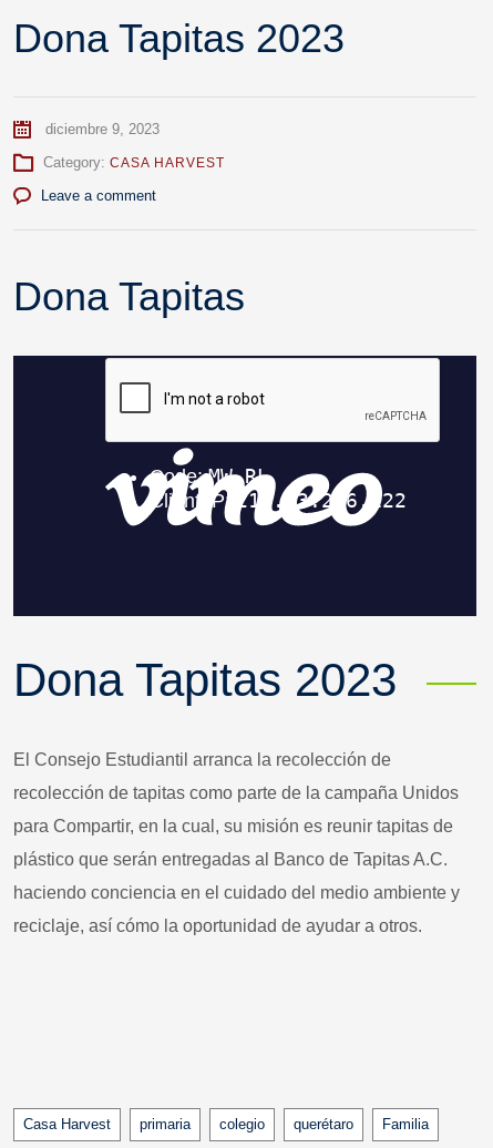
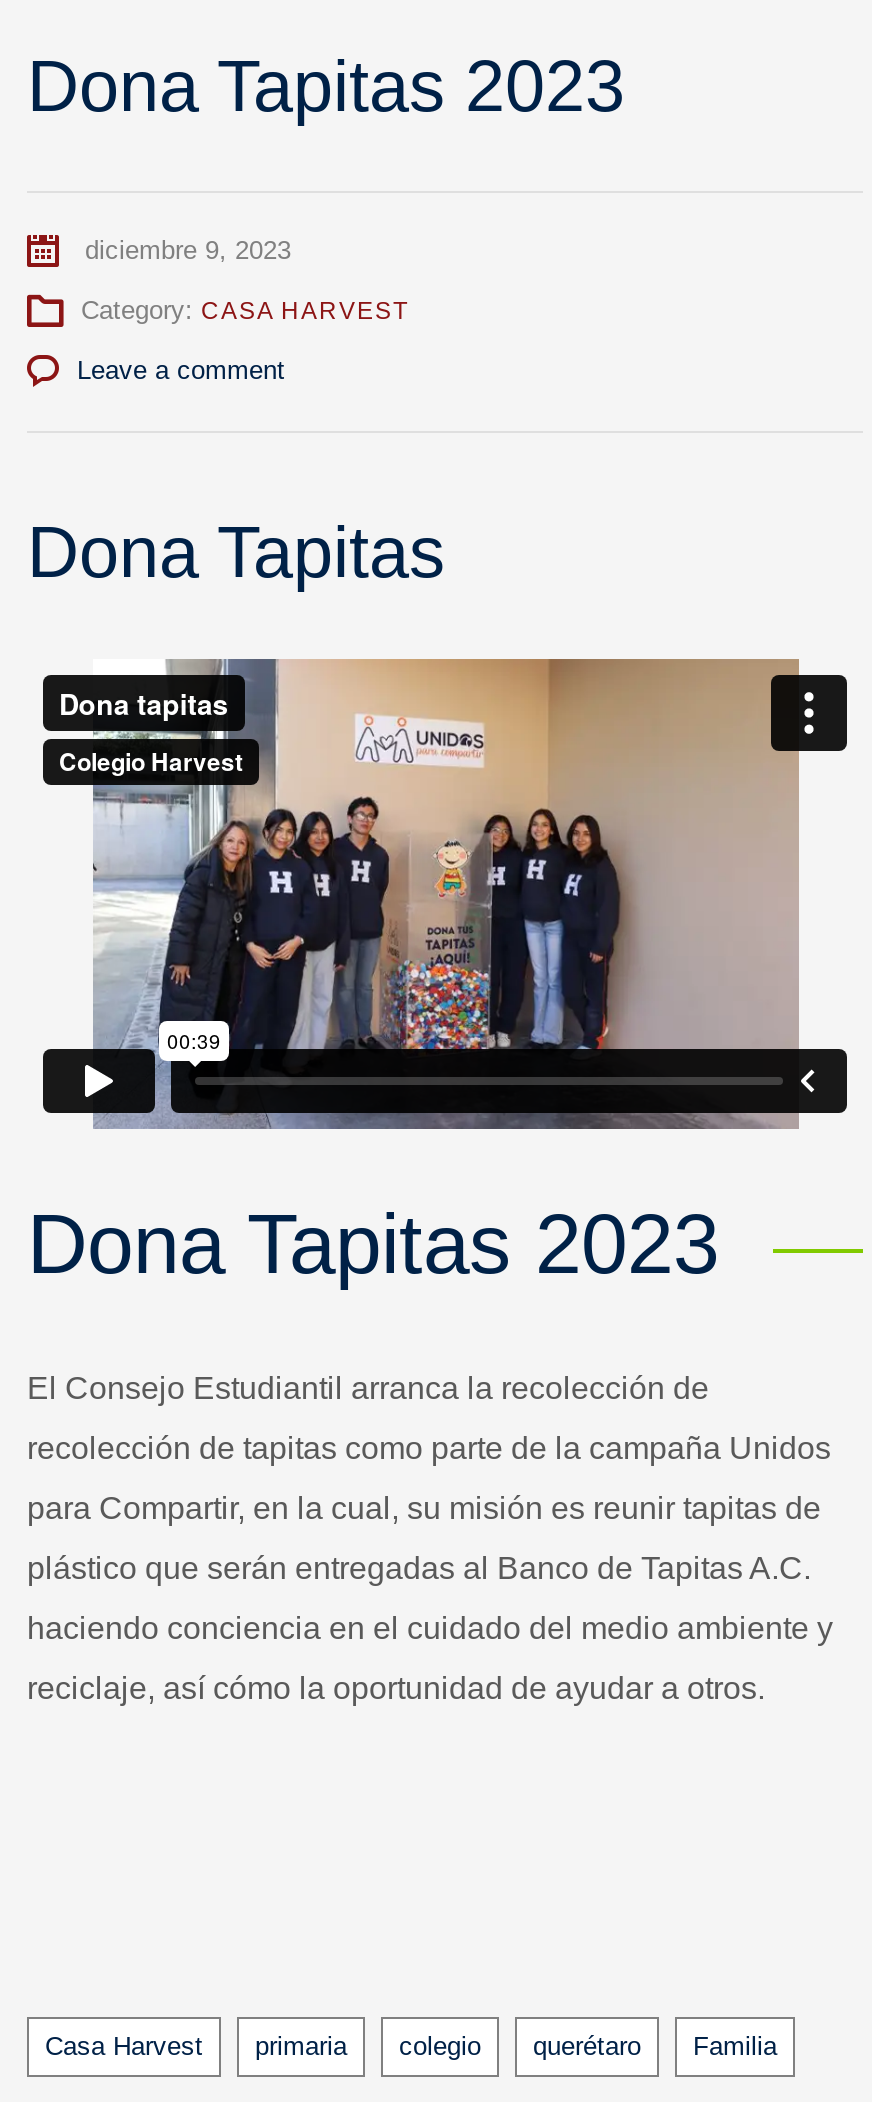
- [image]
+ [image]
